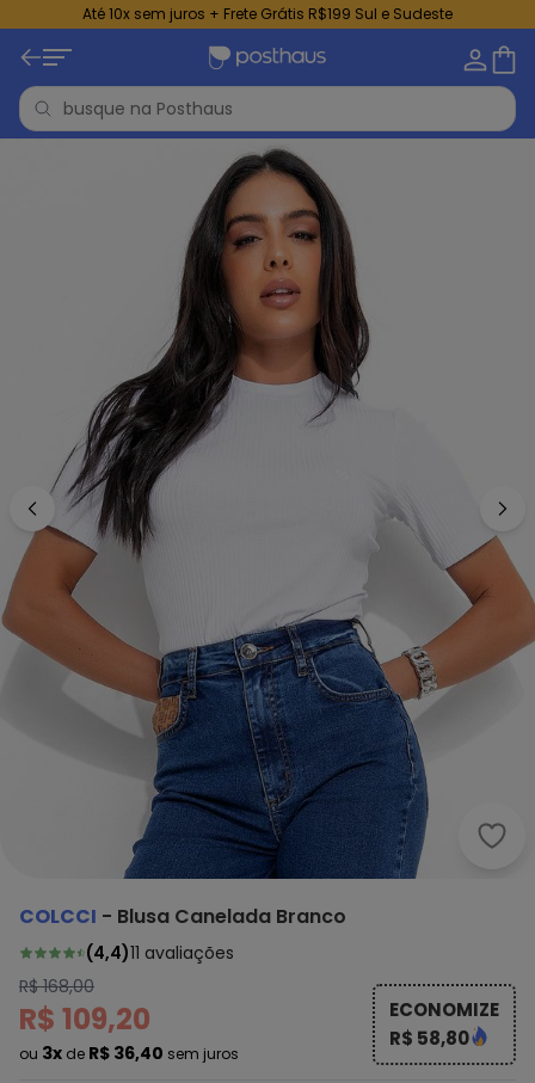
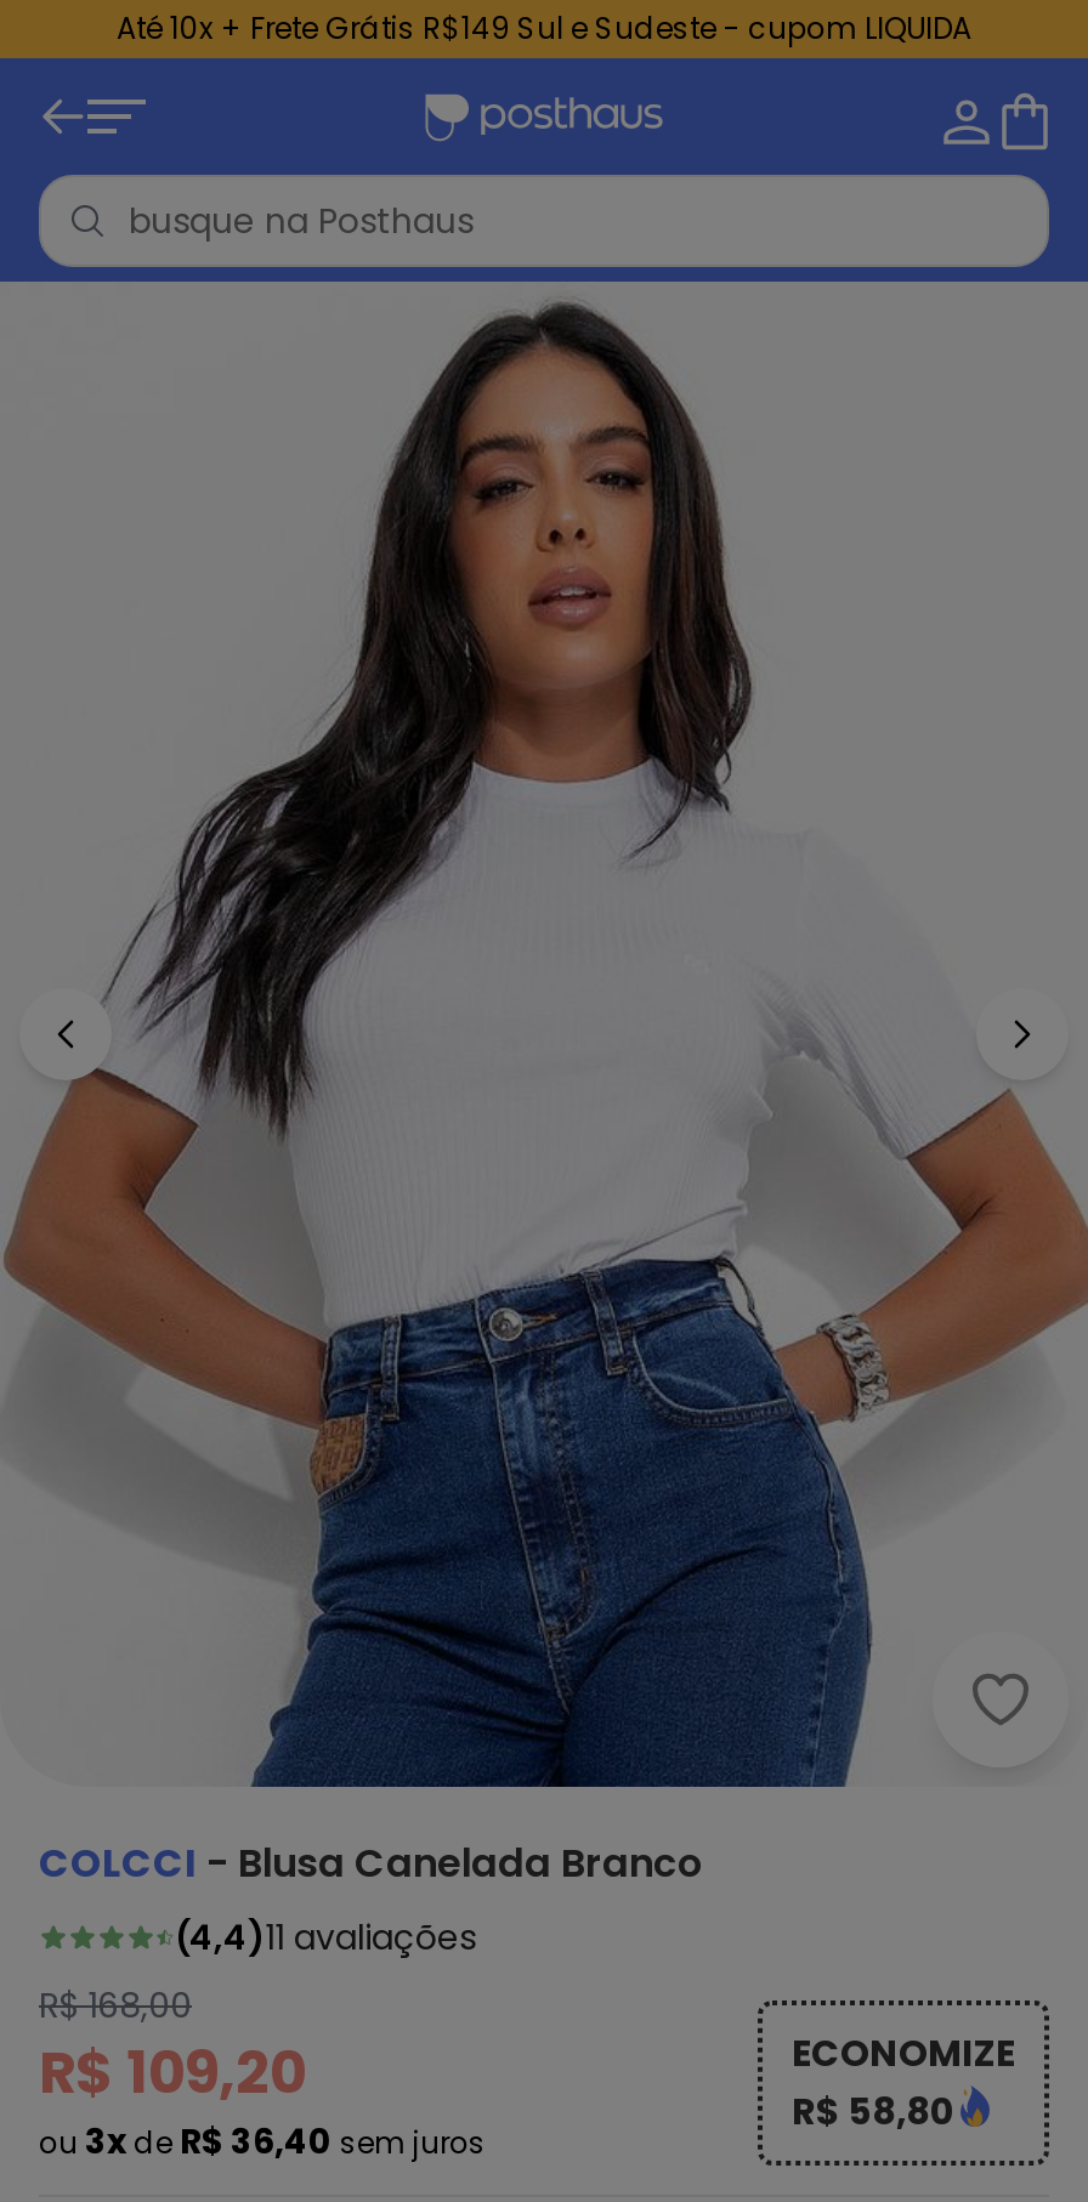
- Até 10x sem juros + Frete Grátis R$199 Sul e Sudeste
+ Até 10x + Frete Grátis R$149 Sul e Sudeste - cupom LIQUIDA
